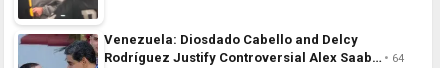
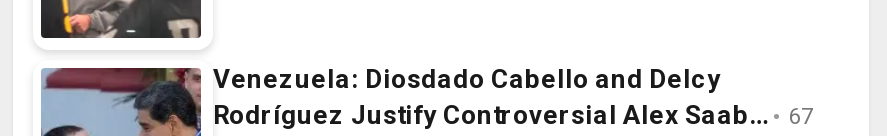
- Rodríguez Justify Controversial Alex Saab… 64
+ Rodríguez Justify Controversial Alex Saab… 67
